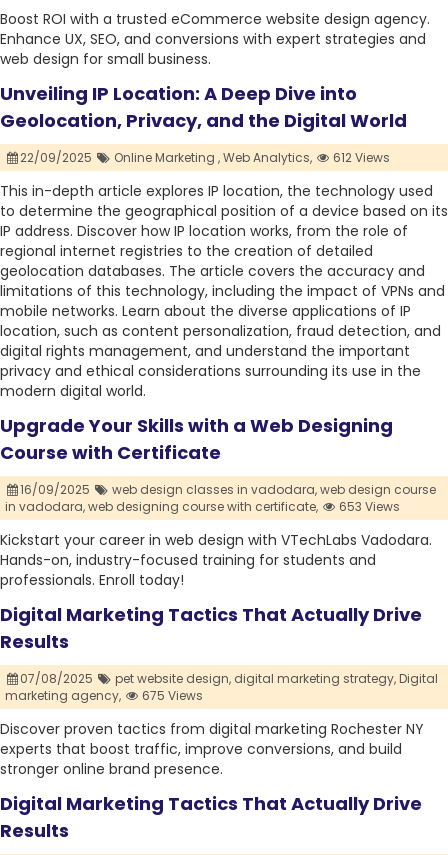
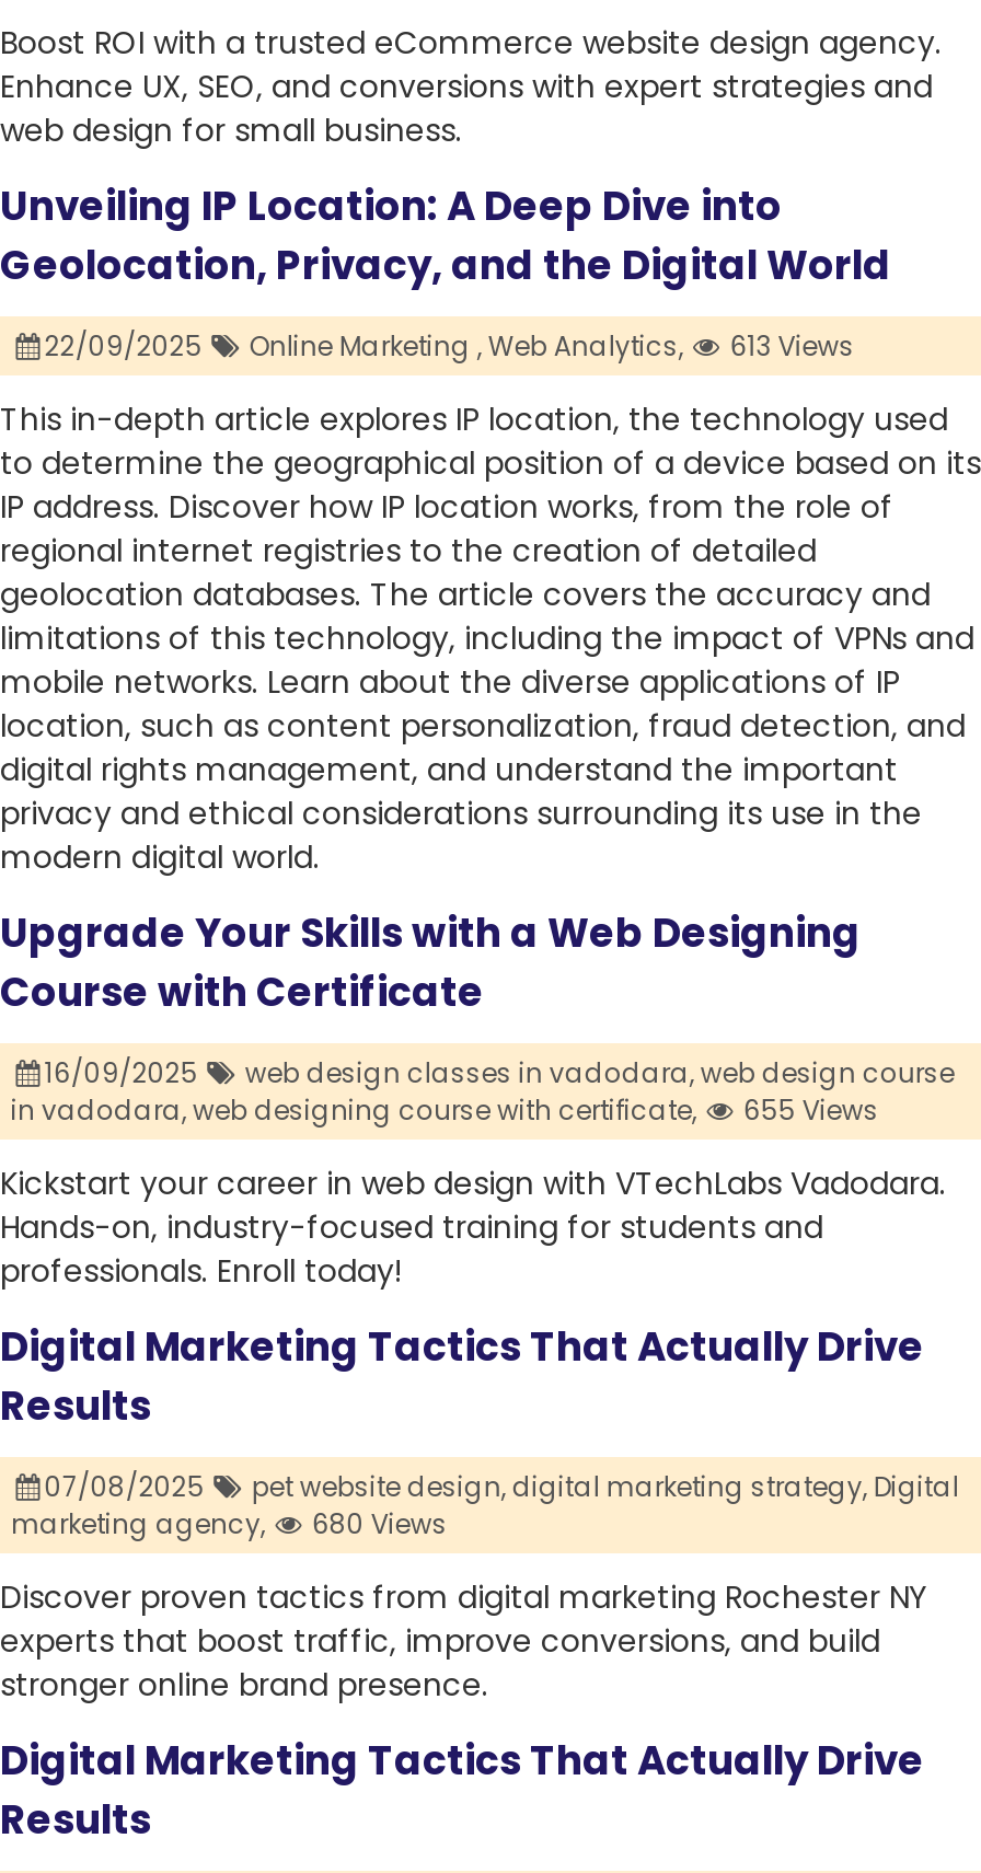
- 22/09/2025 Online Marketing , Web Analytics, 612 Views
+ 22/09/2025 Online Marketing , Web Analytics, 613 Views

- in vadodara, web designing course with certificate, 653 Views
+ in vadodara, web designing course with certificate, 655 Views

- marketing agency, 675 Views
+ marketing agency, 680 Views
